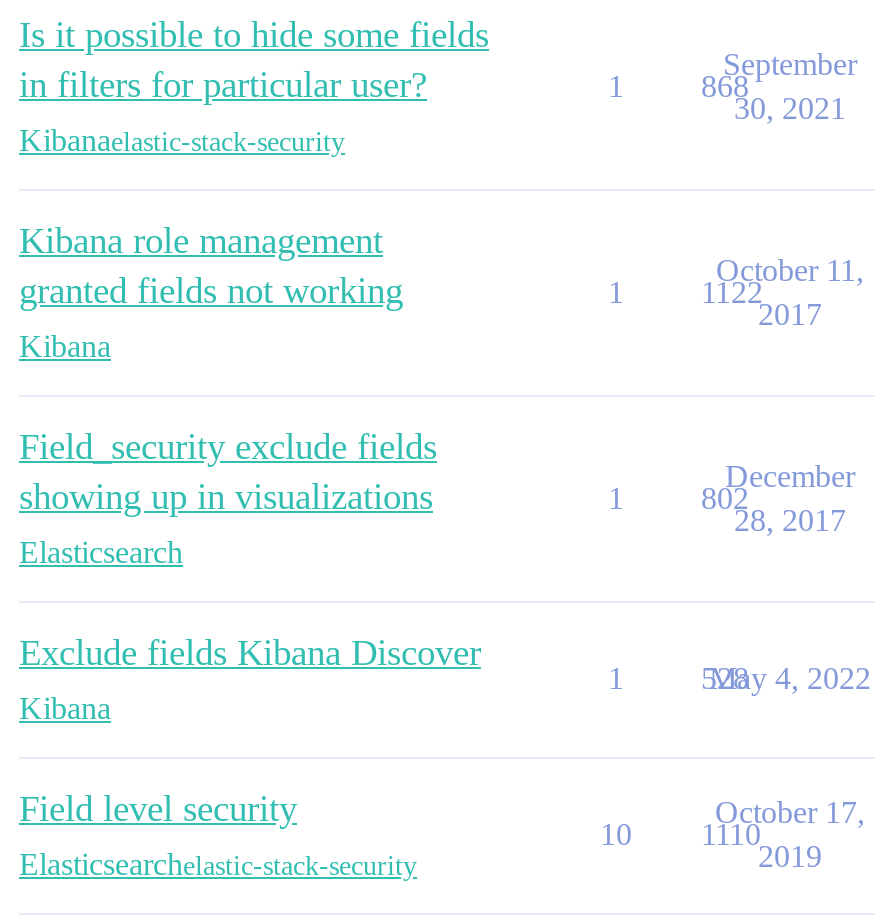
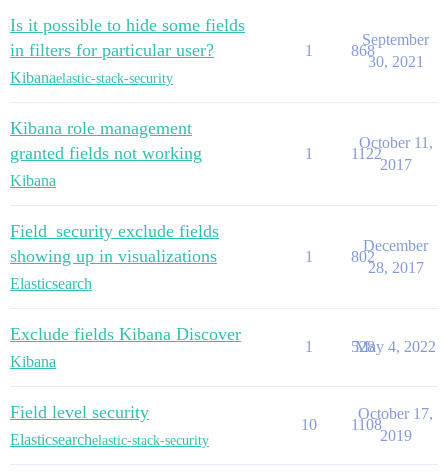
- 1110
+ 1108
